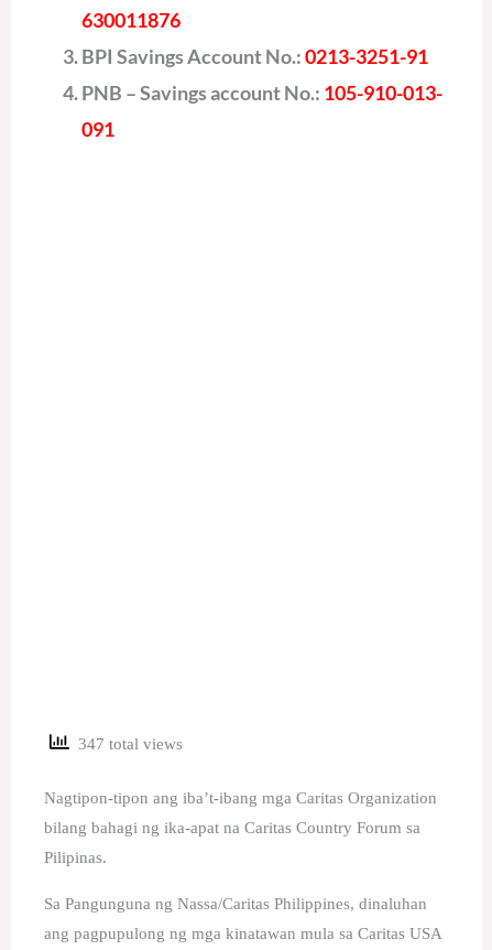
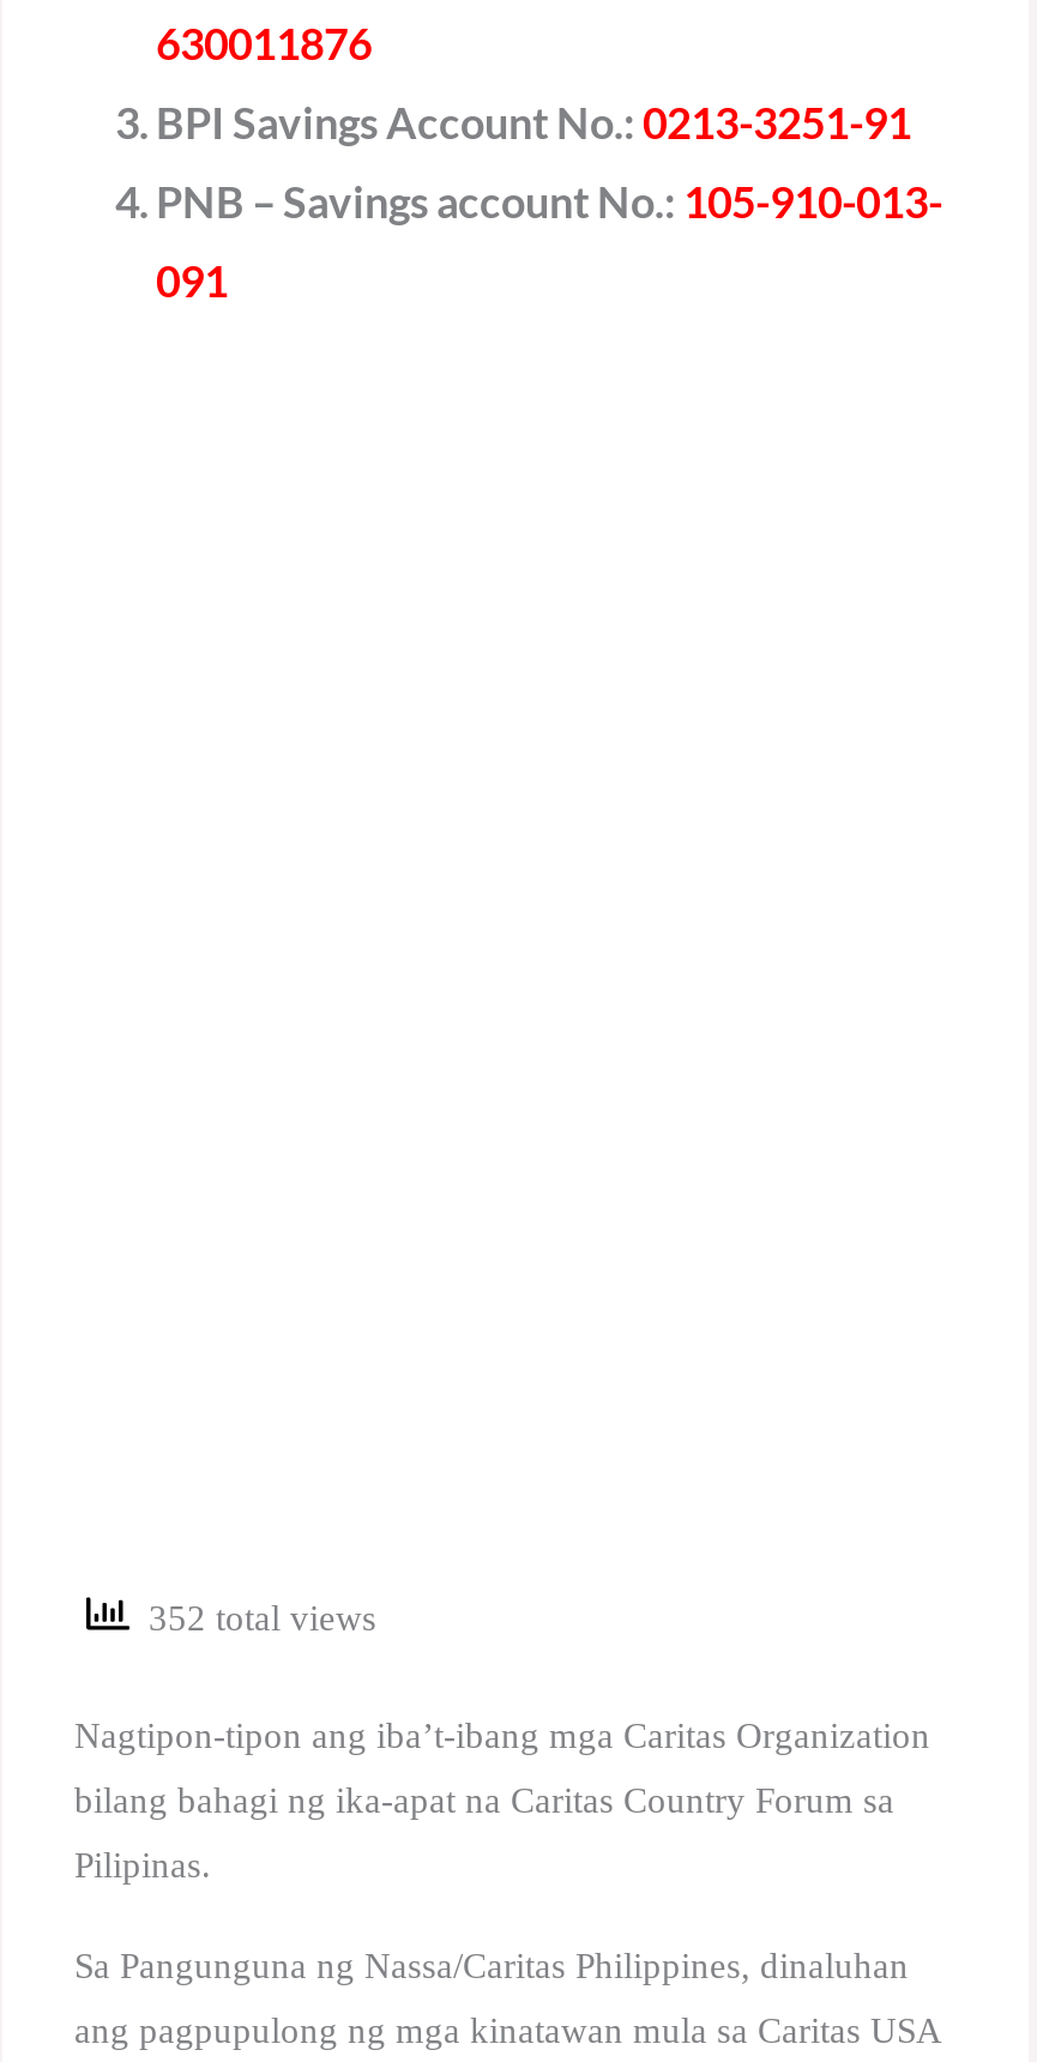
- 347 total views
+ 352 total views
